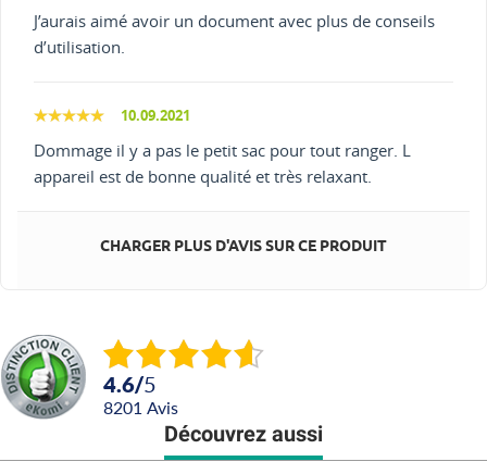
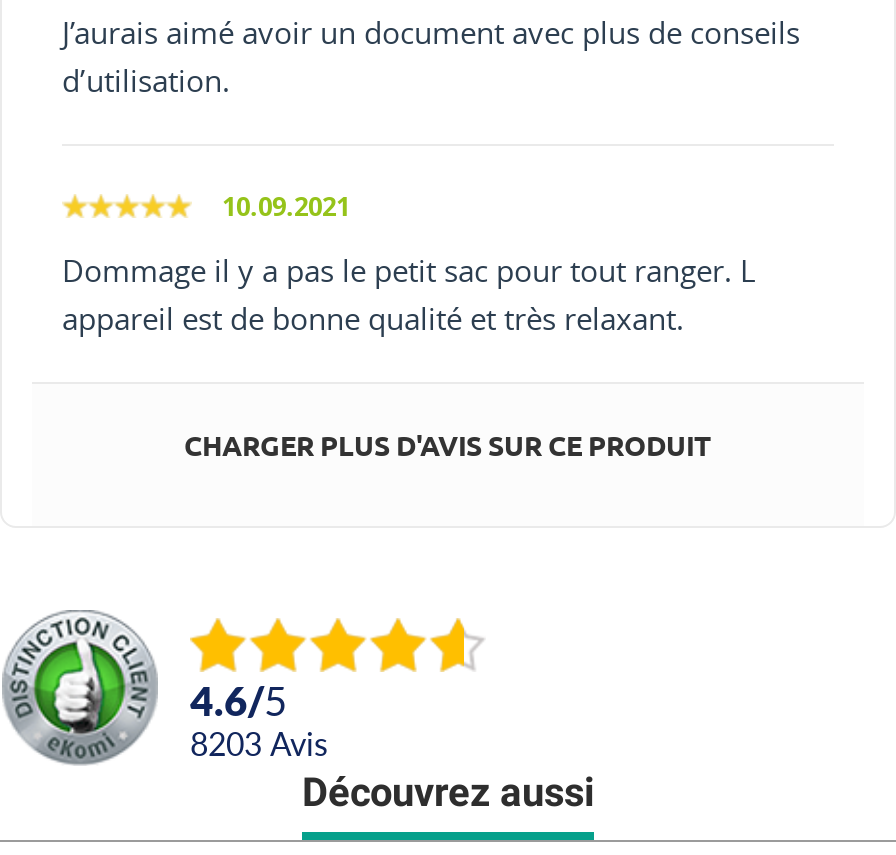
- 8201 avis
+ 8203 avis
